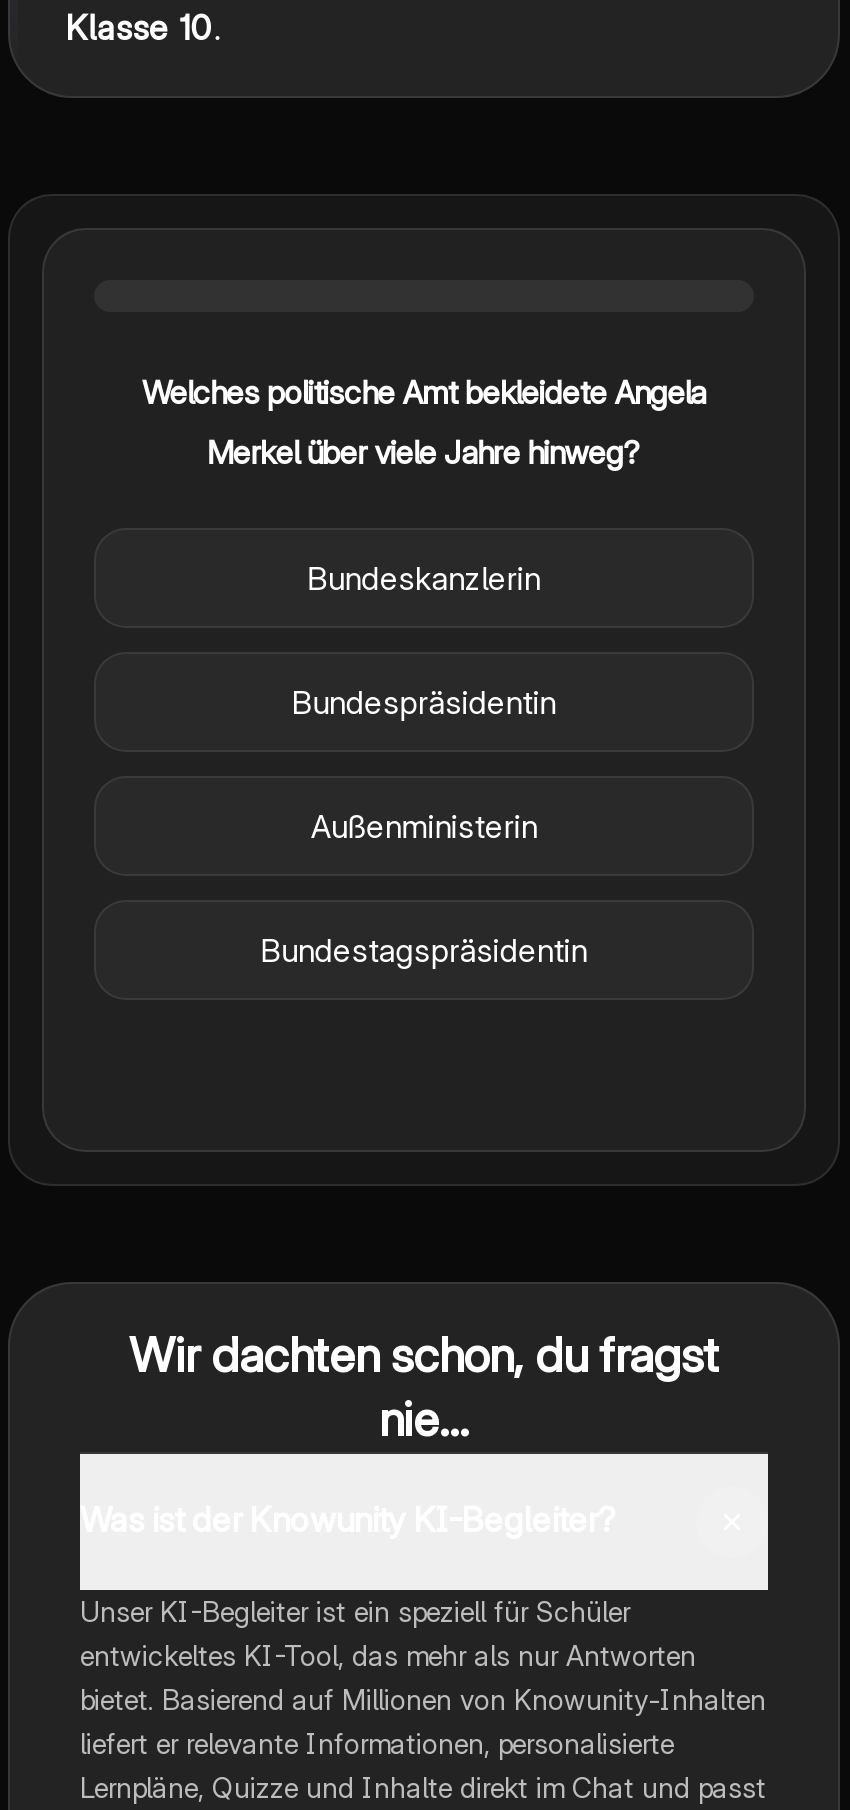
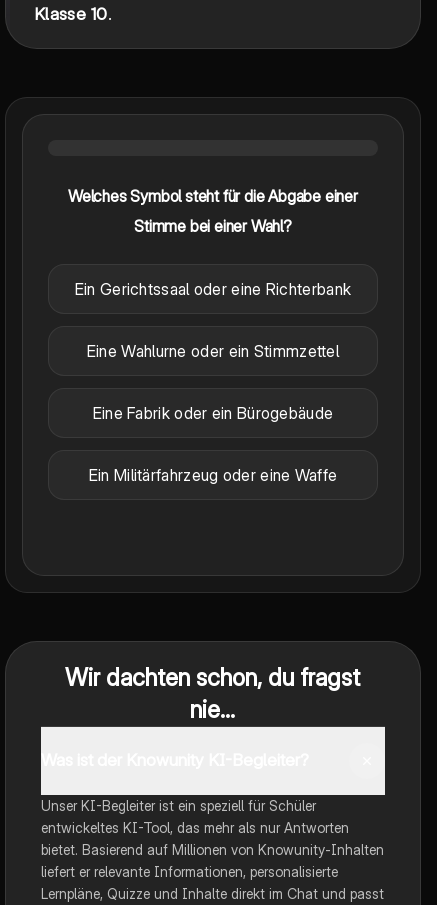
- Welches politische Amt bekleidete Angela
+ Welches Symbol steht für die Abgabe einer

- Merkel über viele Jahre hinweg?
+ Stimme bei einer Wahl?

- Bundeskanzlerin
+ Ein Gerichtssaal oder eine Richterbank

- Bundespräsidentin
+ Eine Wahlurne oder ein Stimmzettel

- Außenministerin
+ Eine Fabrik oder ein Bürogebäude

- Bundestagspräsidentin
+ Ein Militärfahrzeug oder eine Waffe
